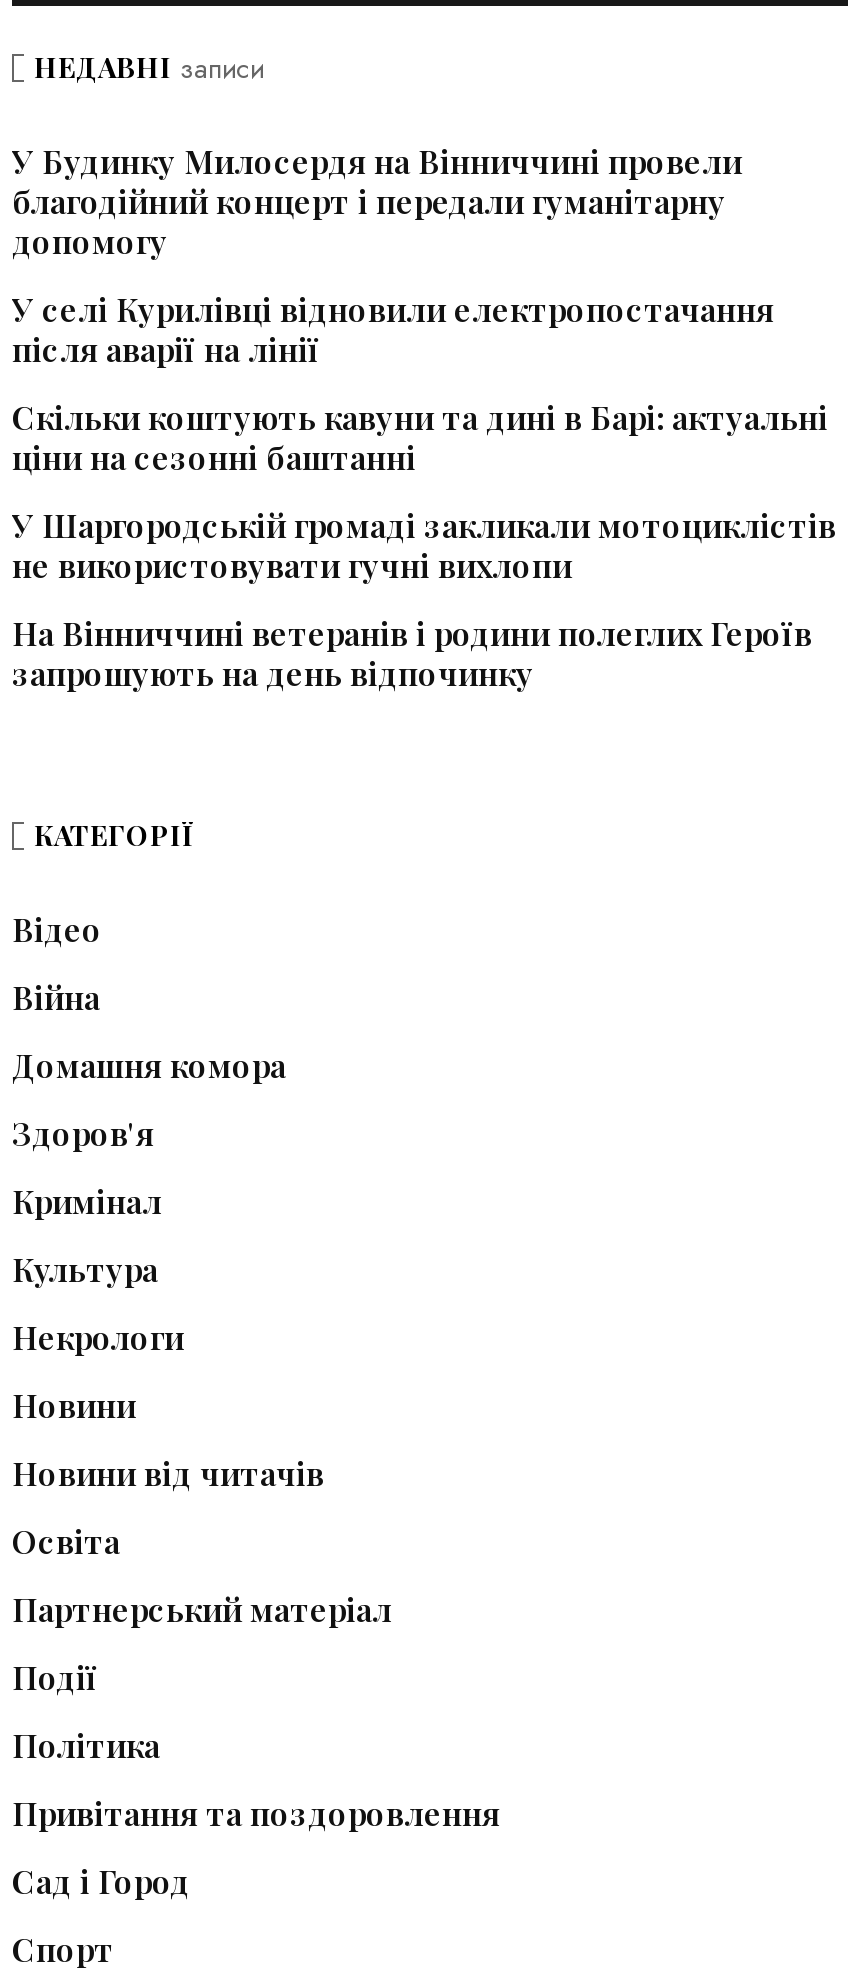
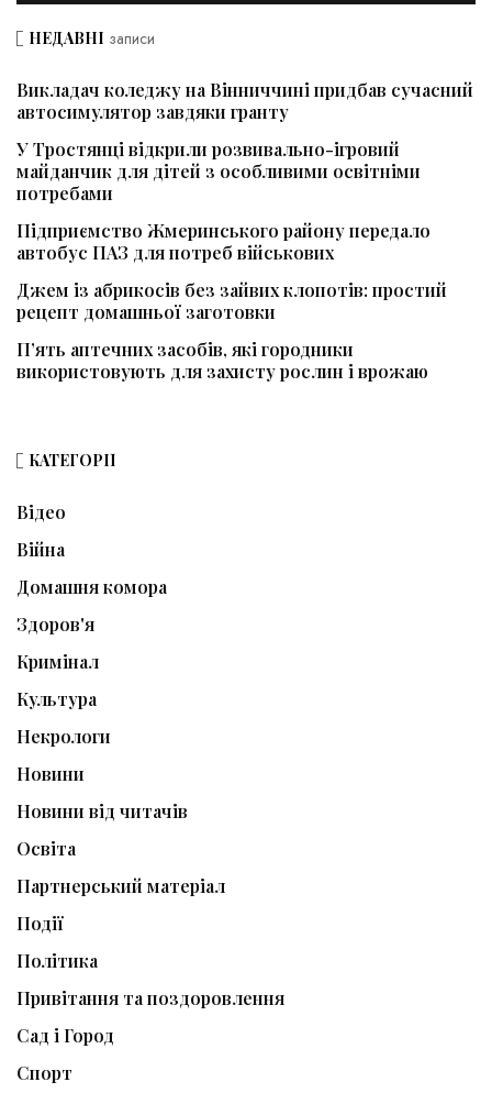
- У Будинку Милосердя на Вінниччині провели
- благодійний концерт і передали гуманітарну
- допомогу
+ Викладач коледжу на Вінниччині придбав сучасний
+ автосимулятор завдяки гранту

- У селі Курилівці відновили електропостачання
- після аварії на лінії
+ У Тростянці відкрили розвивально-ігровий
+ майданчик для дітей з особливими освітніми
+ потребами

- Скільки коштують кавуни та дині в Барі: актуальні
- ціни на сезонні баштанні
+ Підприємство Жмеринського району передало
+ автобус ПАЗ для потреб військових

- У Шаргородській громаді закликали мотоциклістів
- не використовувати гучні вихлопи
+ Джем із абрикосів без зайвих клопотів: простий
+ рецепт домашньої заготовки

- На Вінниччині ветеранів і родини полеглих Героїв
- запрошують на день відпочинку
+ П’ять аптечних засобів, які городники
+ використовують для захисту рослин і врожаю
